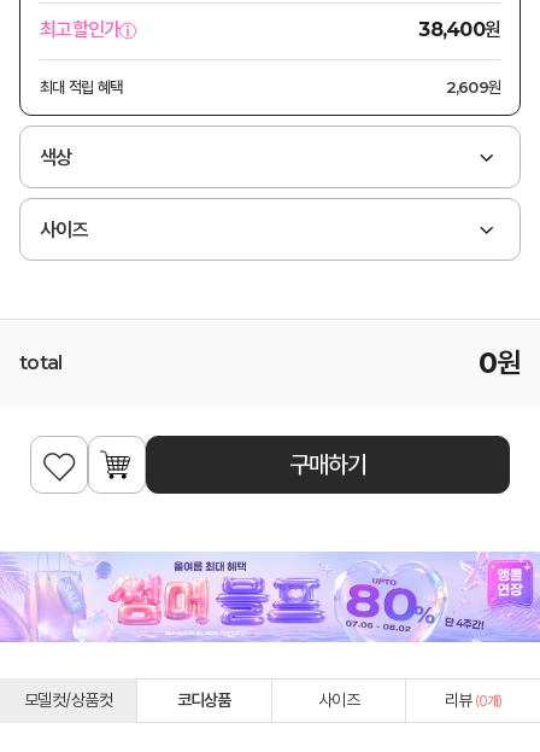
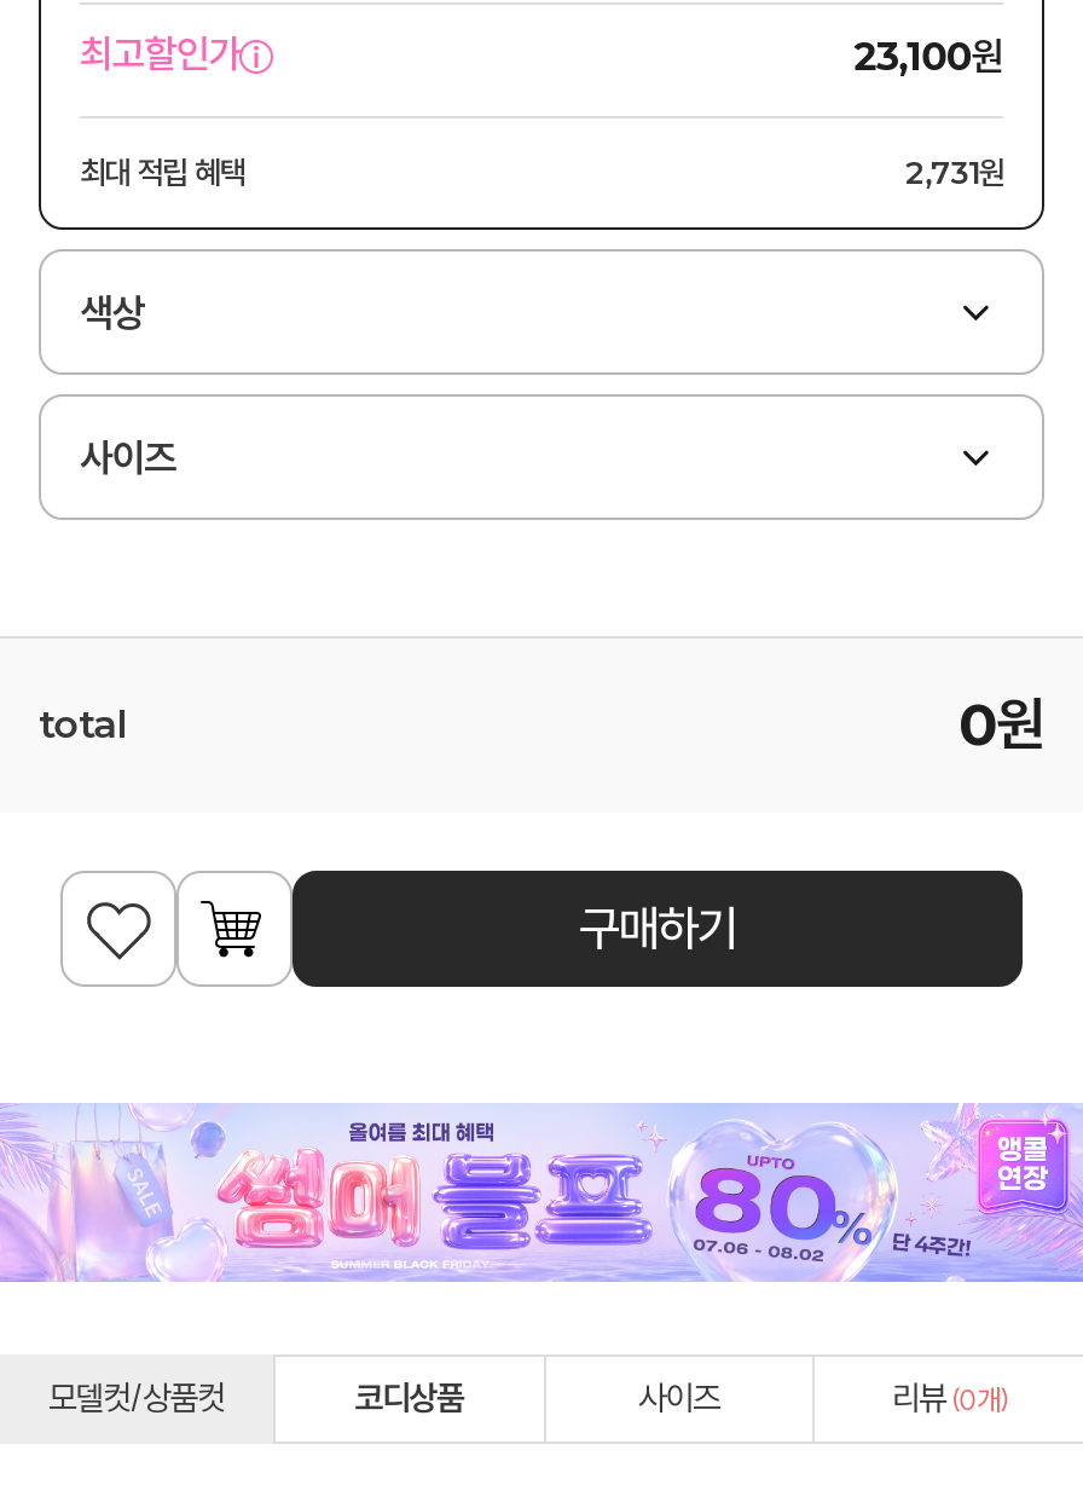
- 38,400원
+ 23,100원

- 2,609원
+ 2,731원
